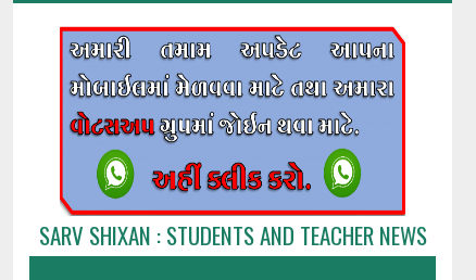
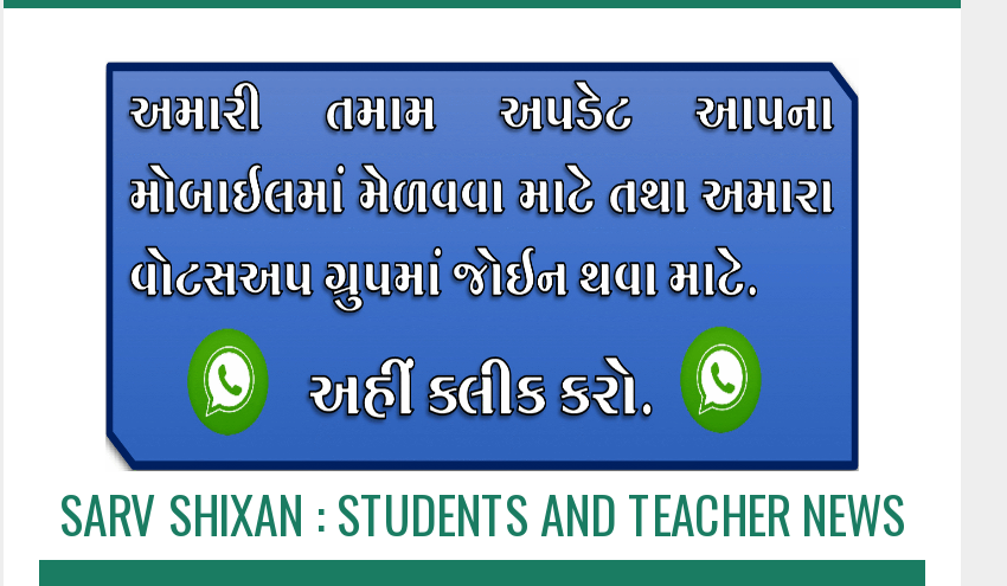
- [image]
+ [image]
